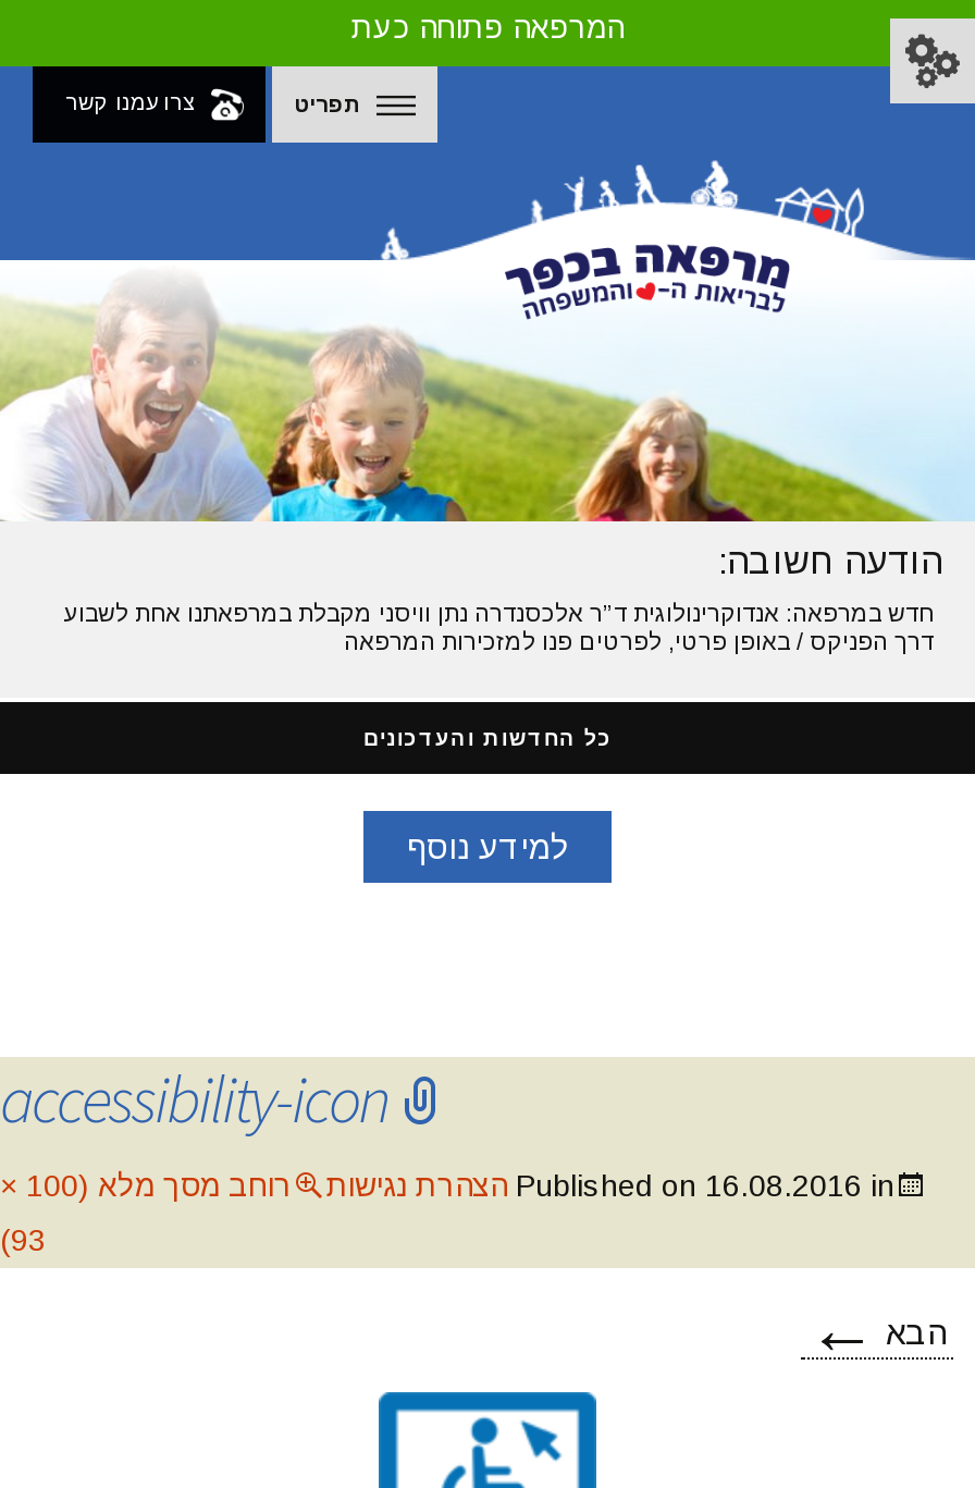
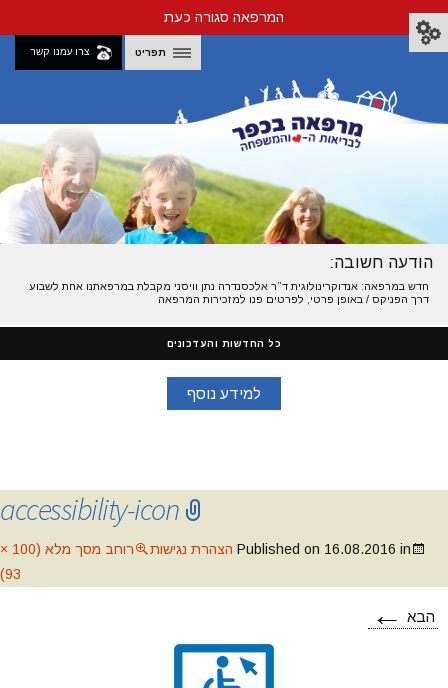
- המרפאה פתוחה כעת
+ המרפאה סגורה כעת
